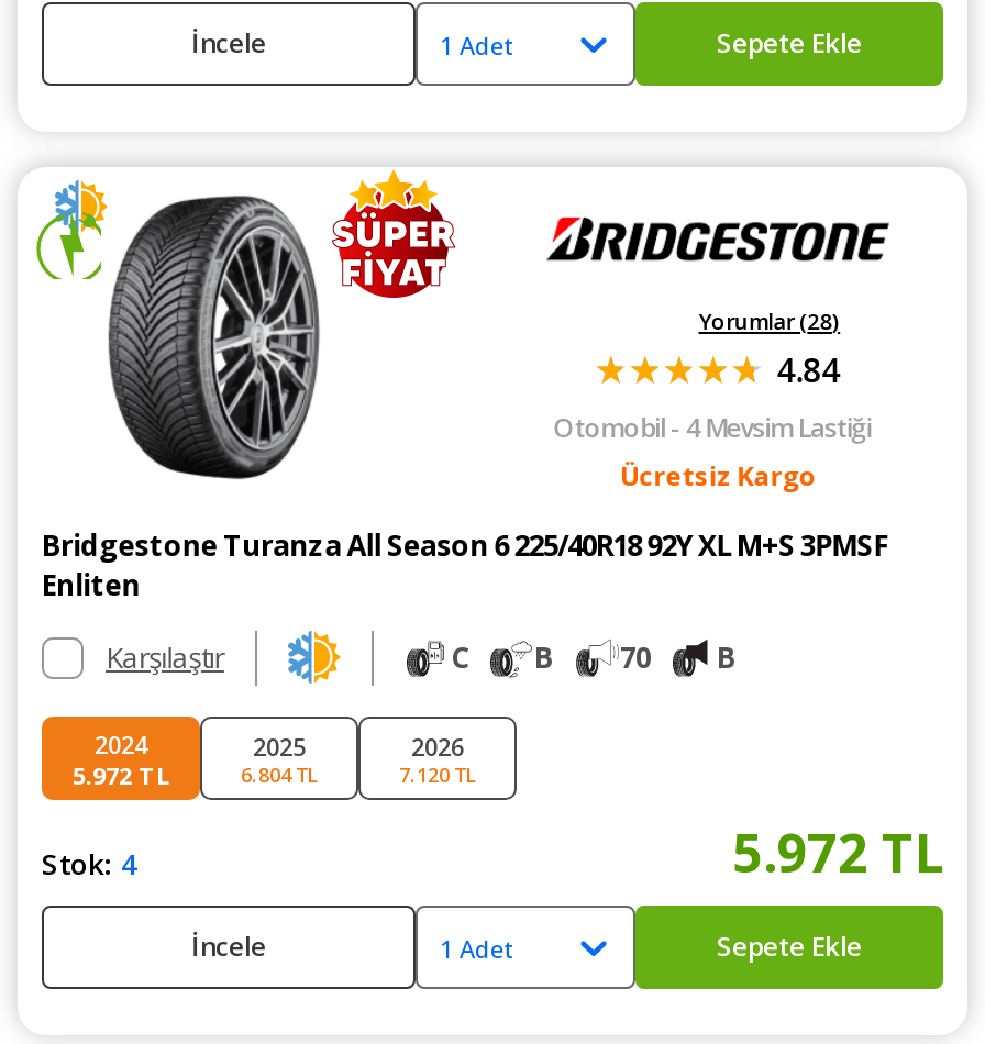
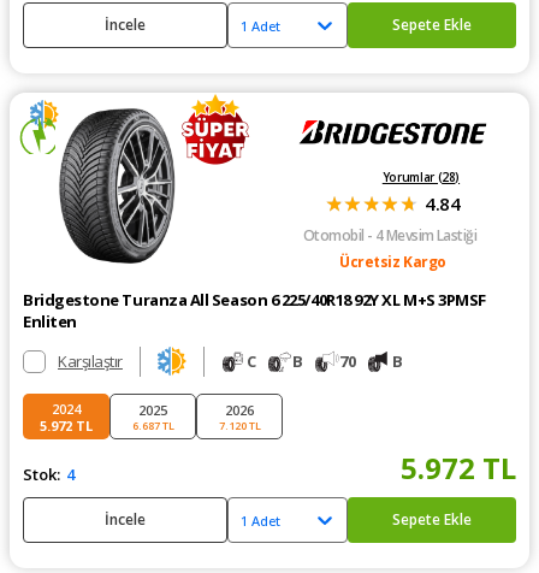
- 6.804TL
+ 6.687TL
